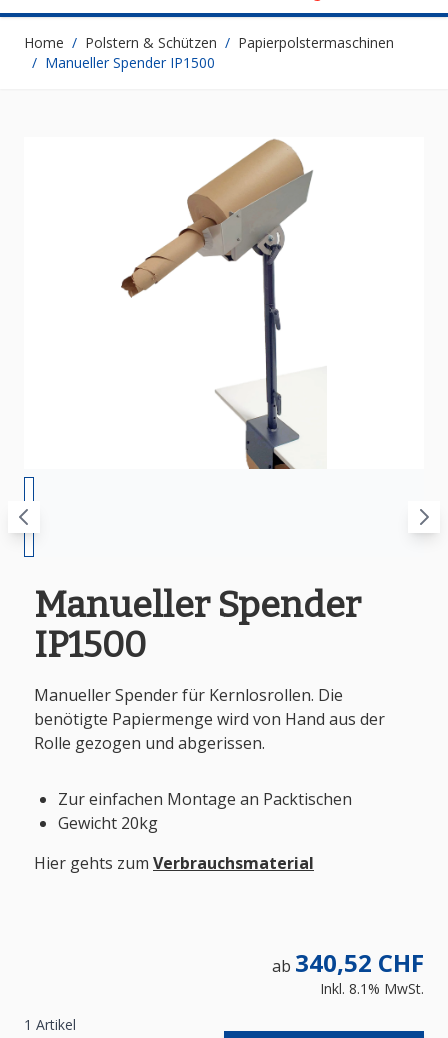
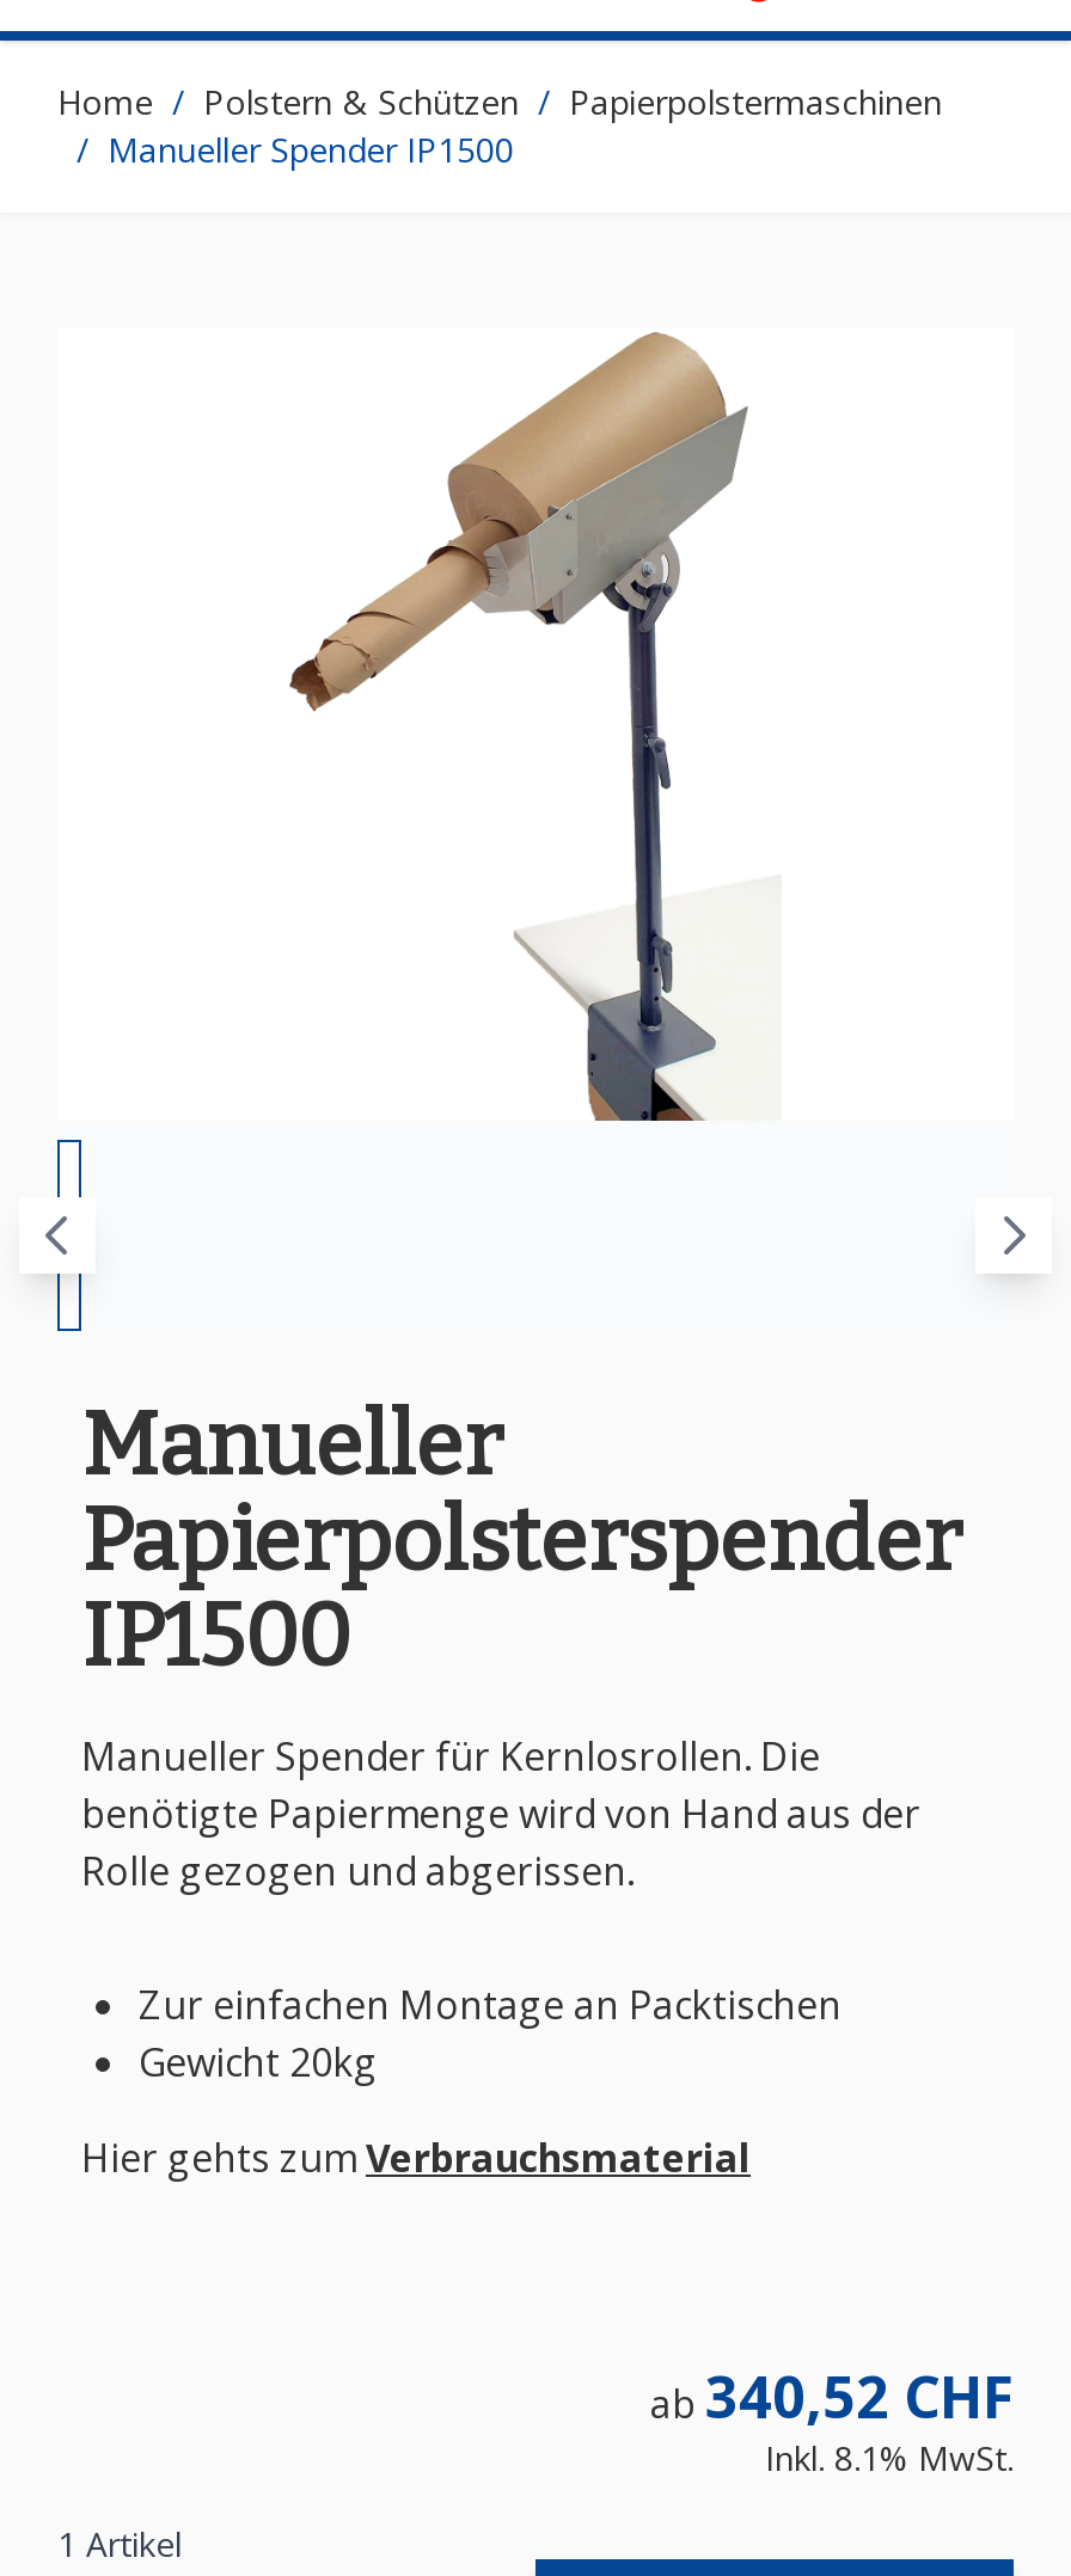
- Manueller Spender
+ Manueller
+ Papierpolsterspender
